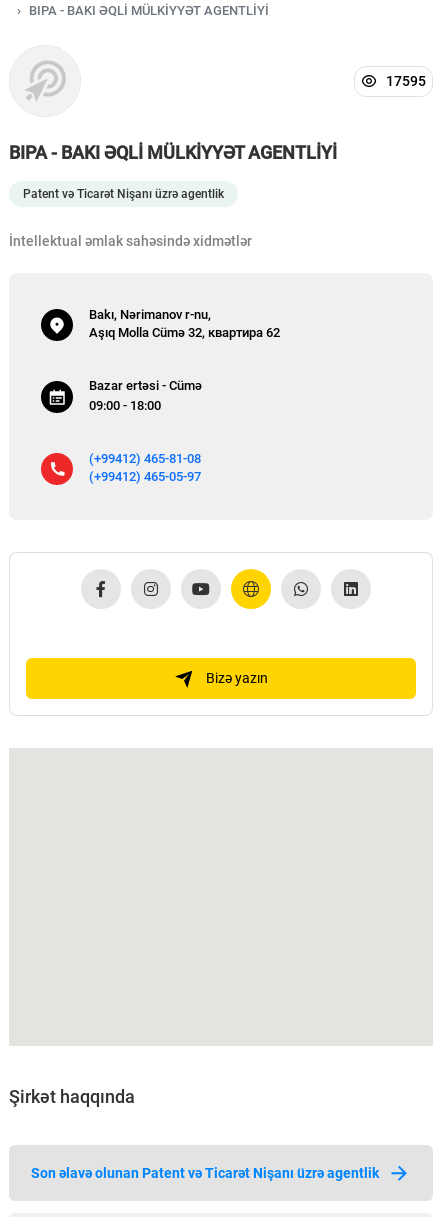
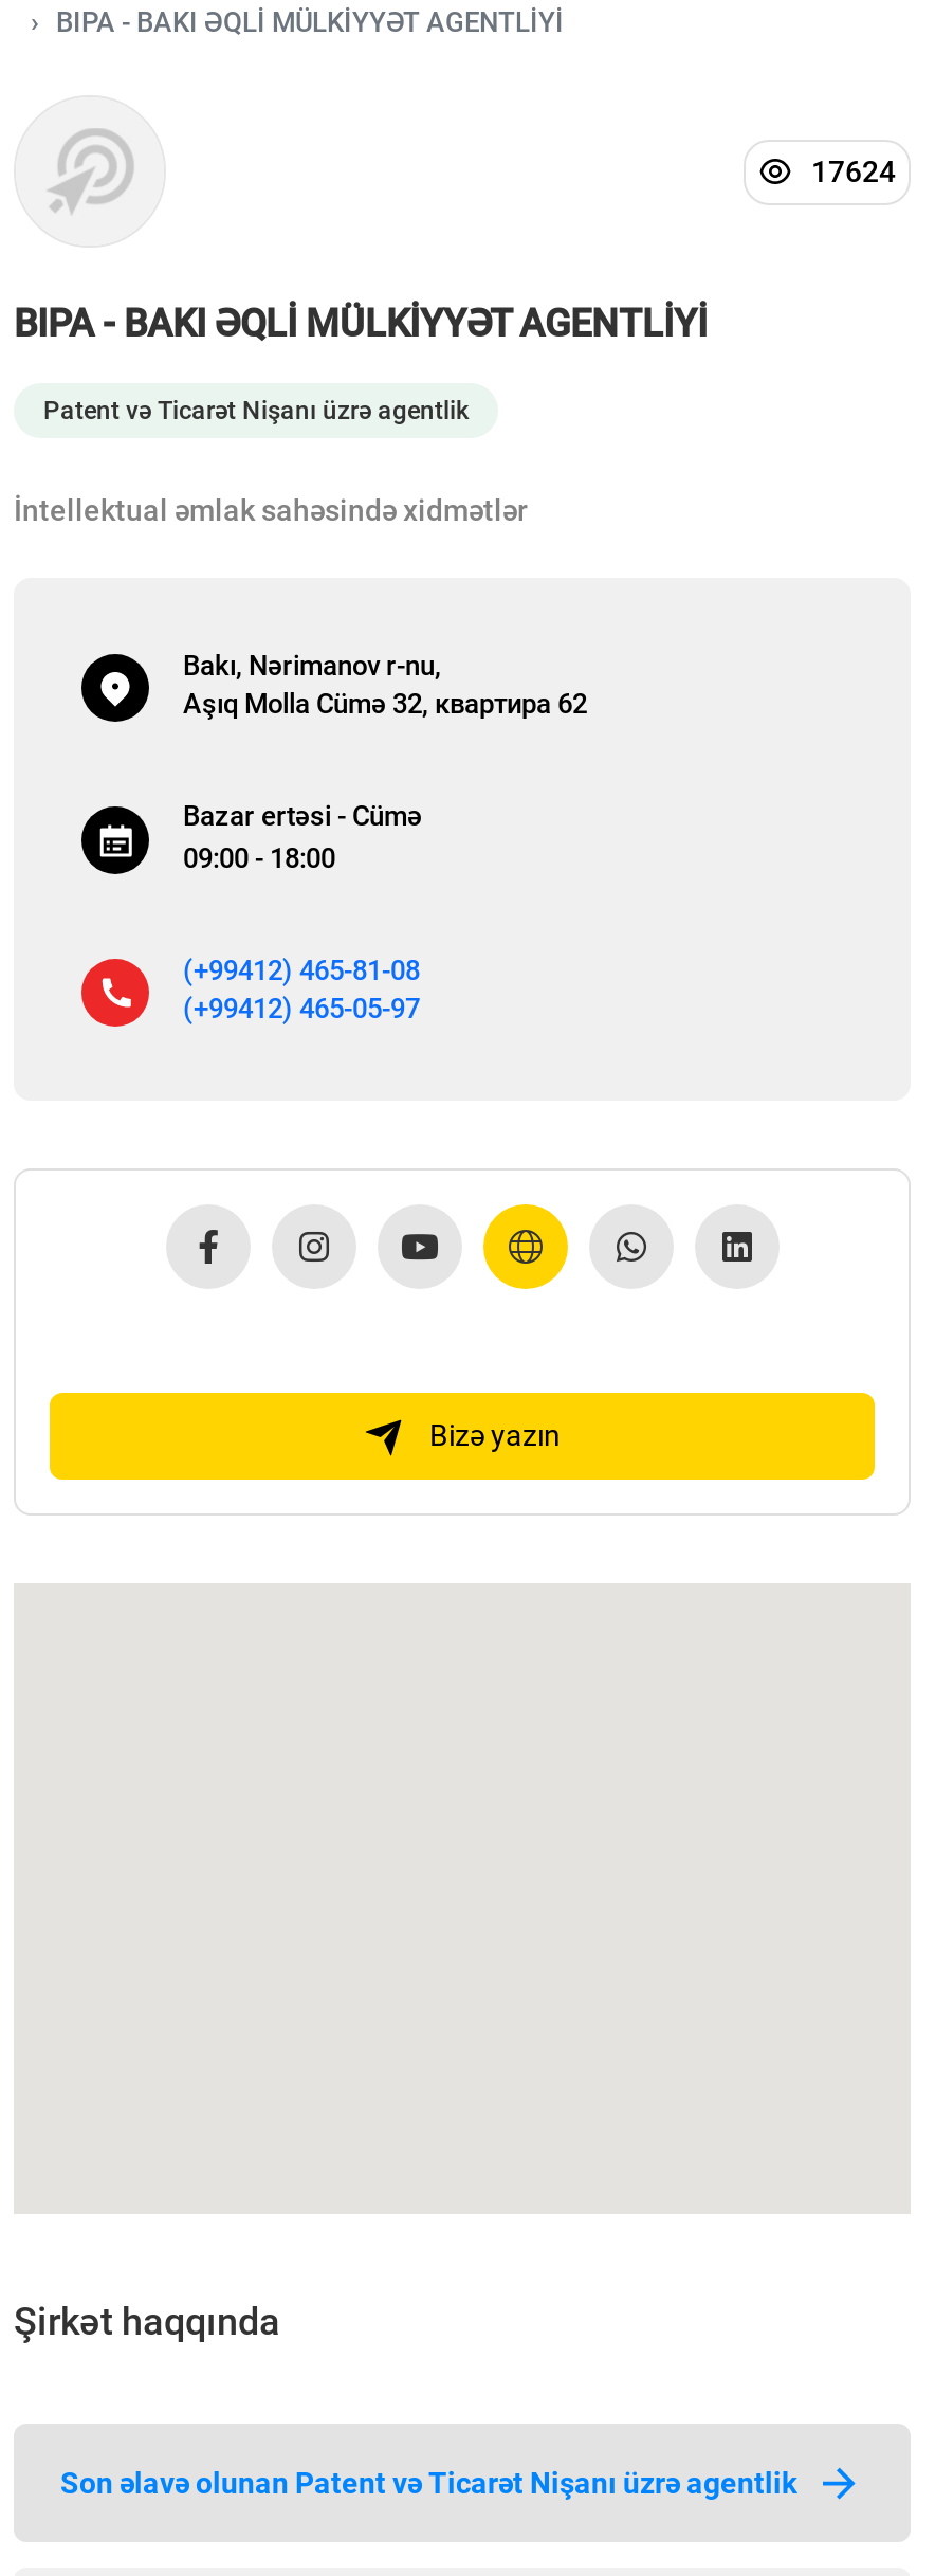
- 17595
+ 17624
